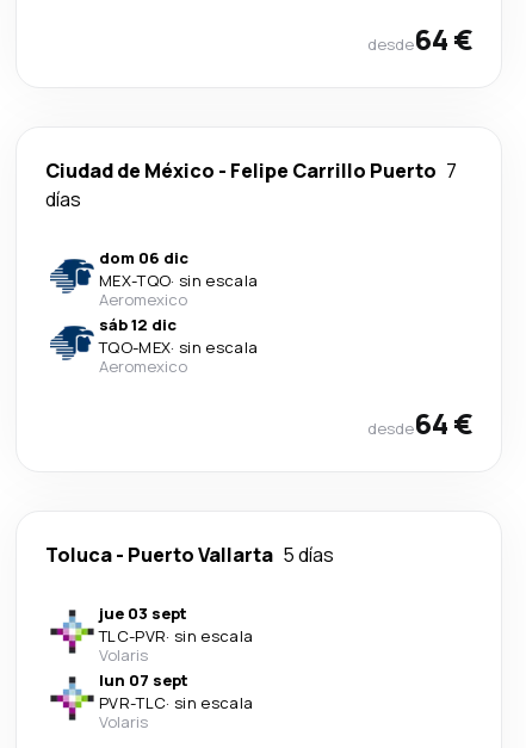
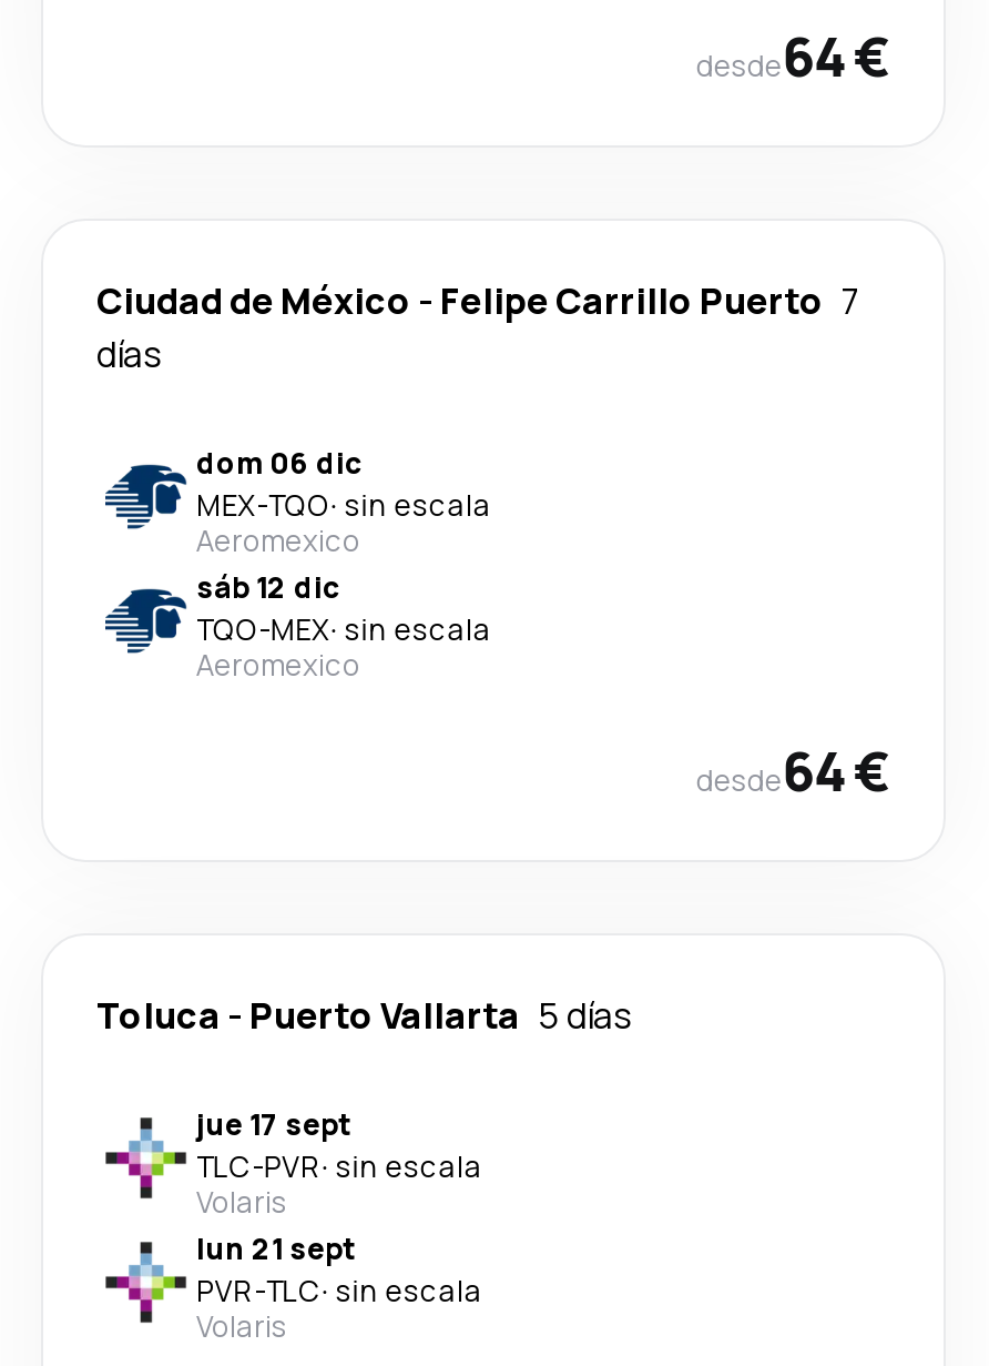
- jue 03 sept
+ jue 17 sept

- lun 07 sept
+ lun 21 sept
